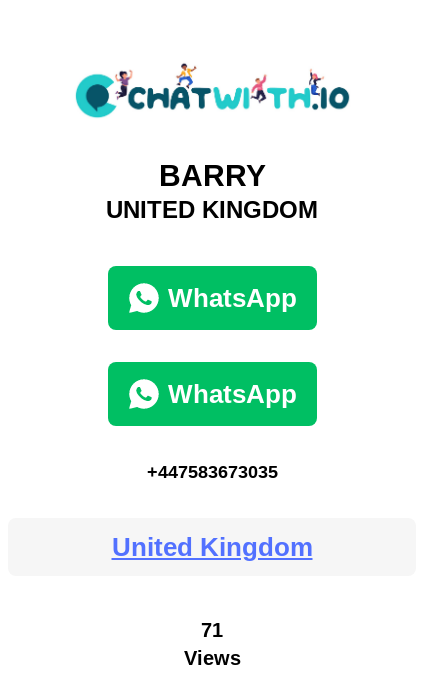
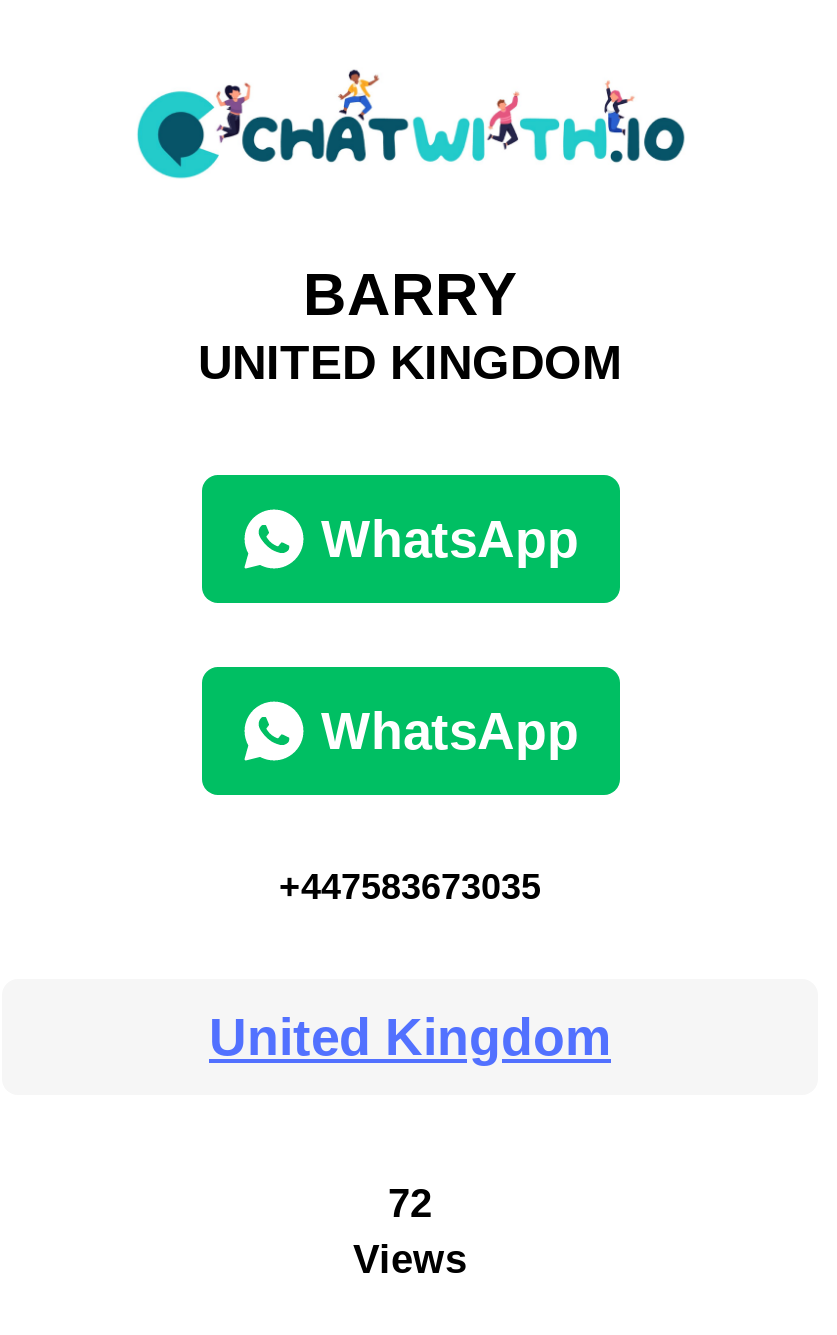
- 71
+ 72
